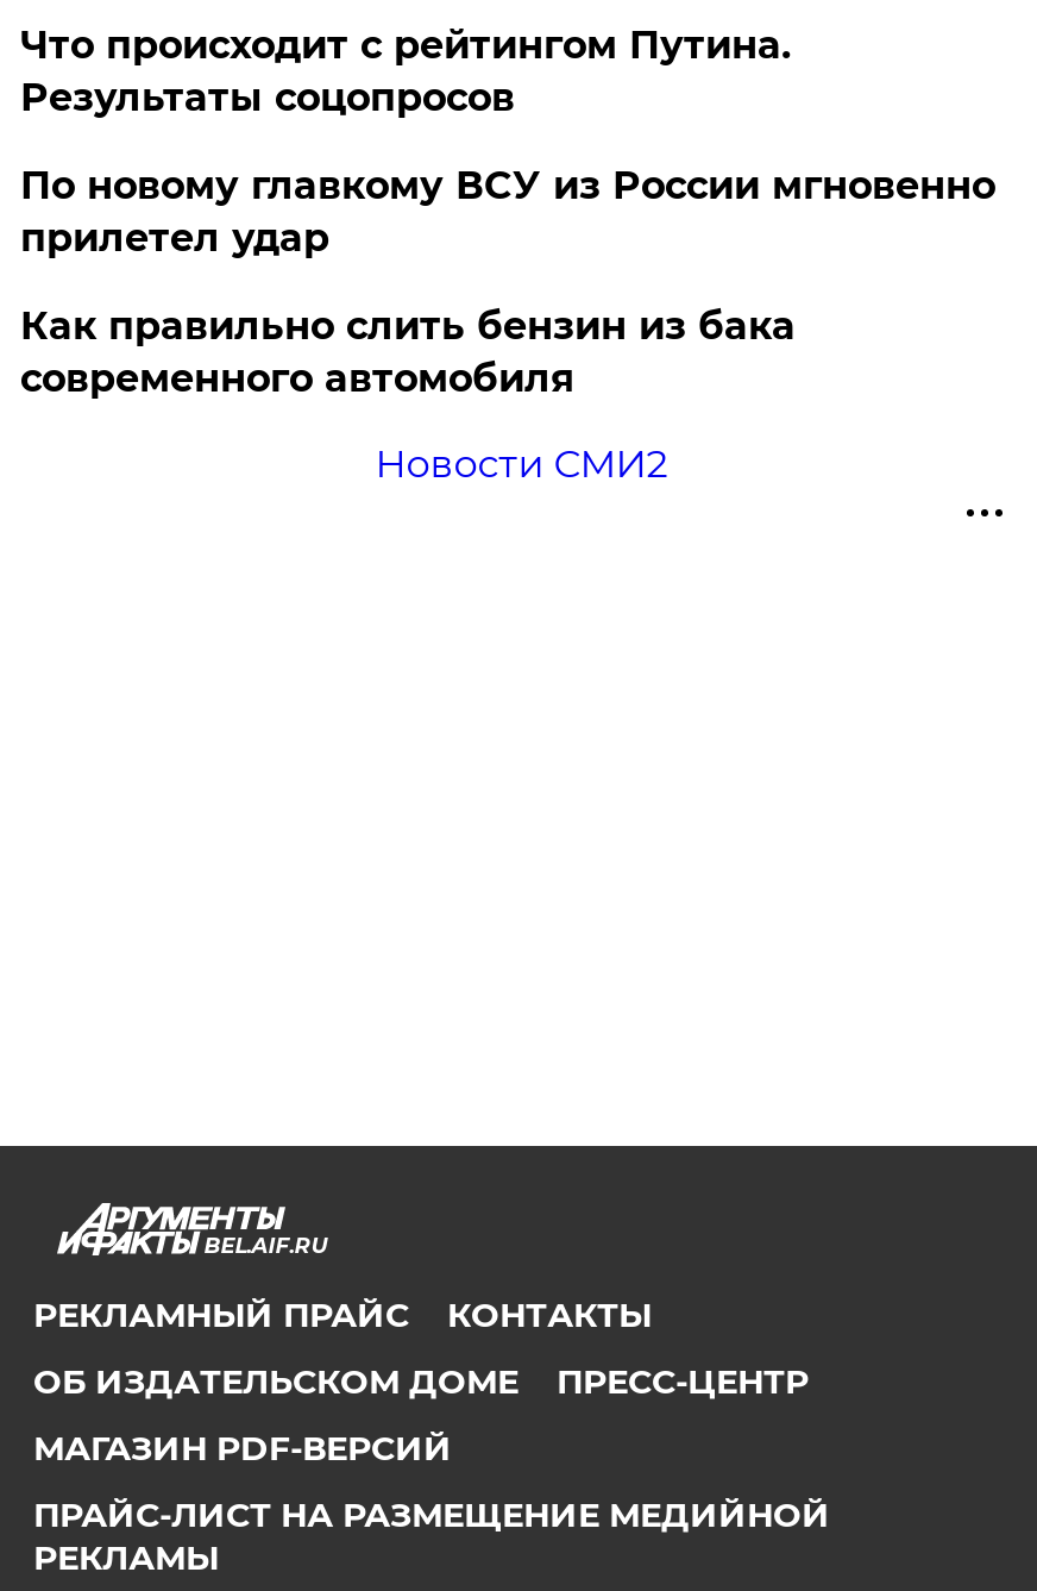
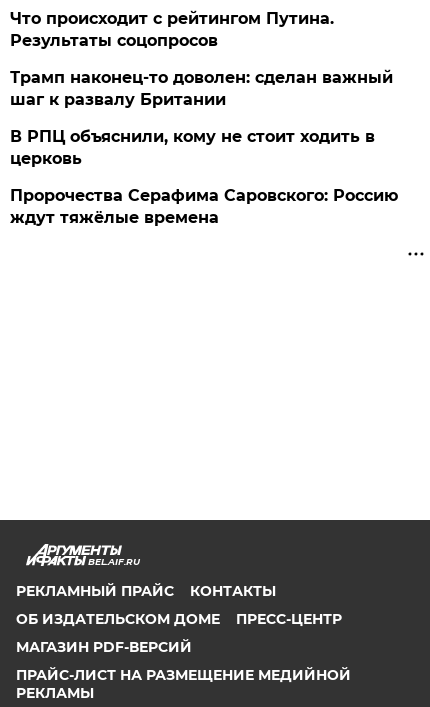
- По новому главкому ВСУ из России мгновенно
- прилетел удар
+ Трамп наконец-то доволен: сделан важный
+ шаг к развалу Британии

- Как правильно слить бензин из бака
- современного автомобиля
+ В РПЦ объяснили, кому не стоит ходить в
+ церковь

- Новости СМИ2
+ Пророчества Серафима Саровского: Россию
+ ждут тяжёлые времена
